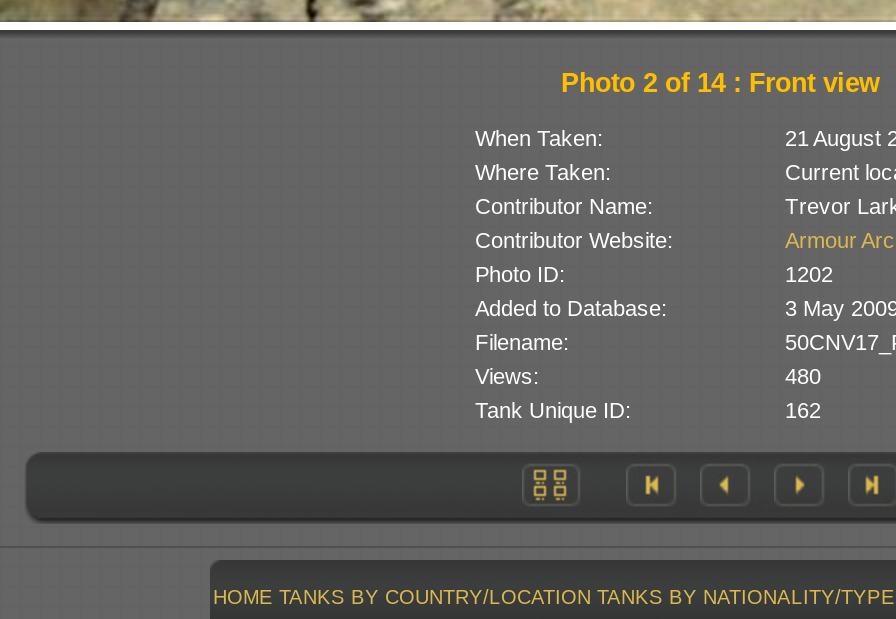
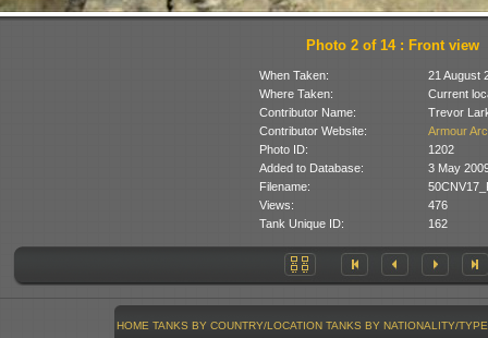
- 480
+ 476
